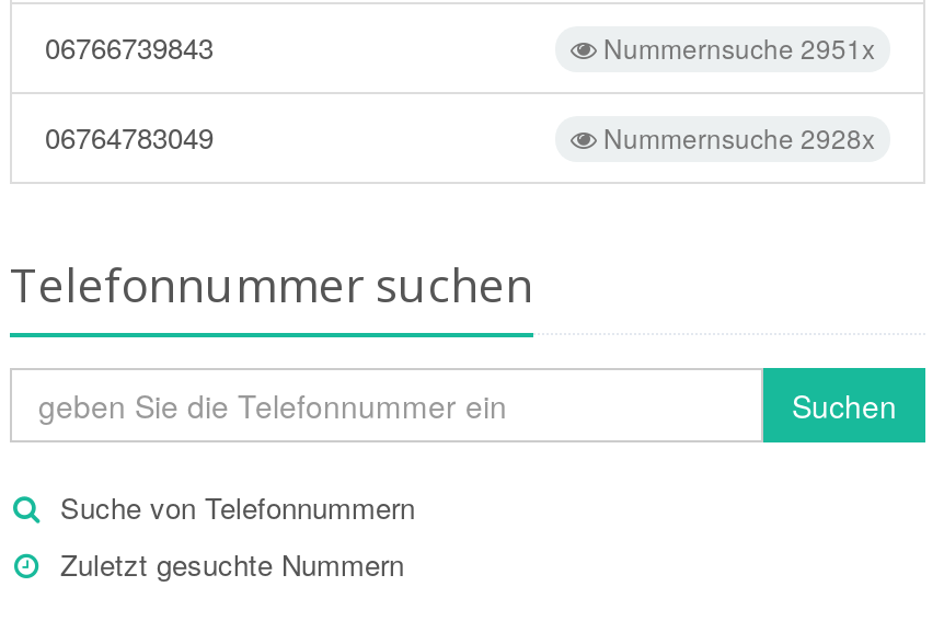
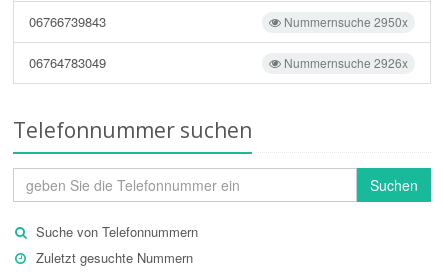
- Nummernsuche 2951x
+ Nummernsuche 2950x

- Nummernsuche 2928x
+ Nummernsuche 2926x
